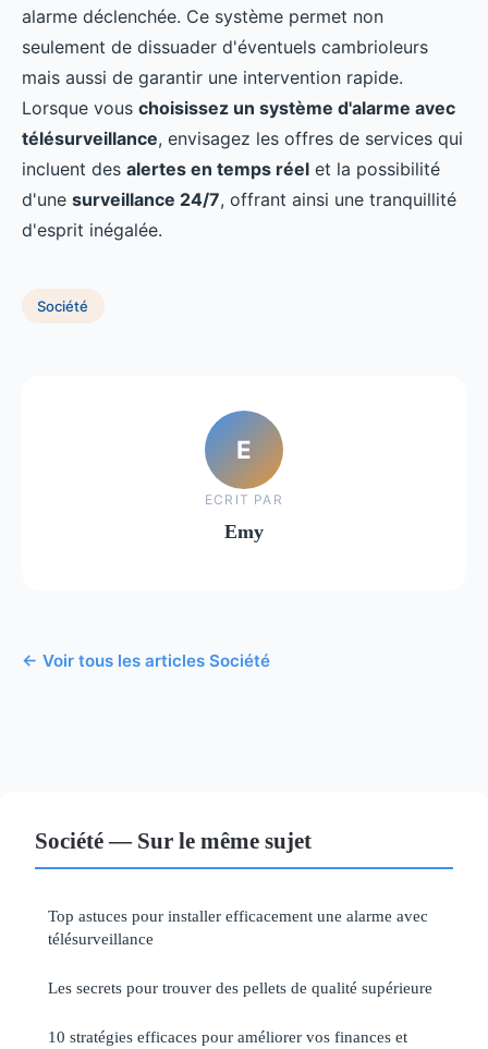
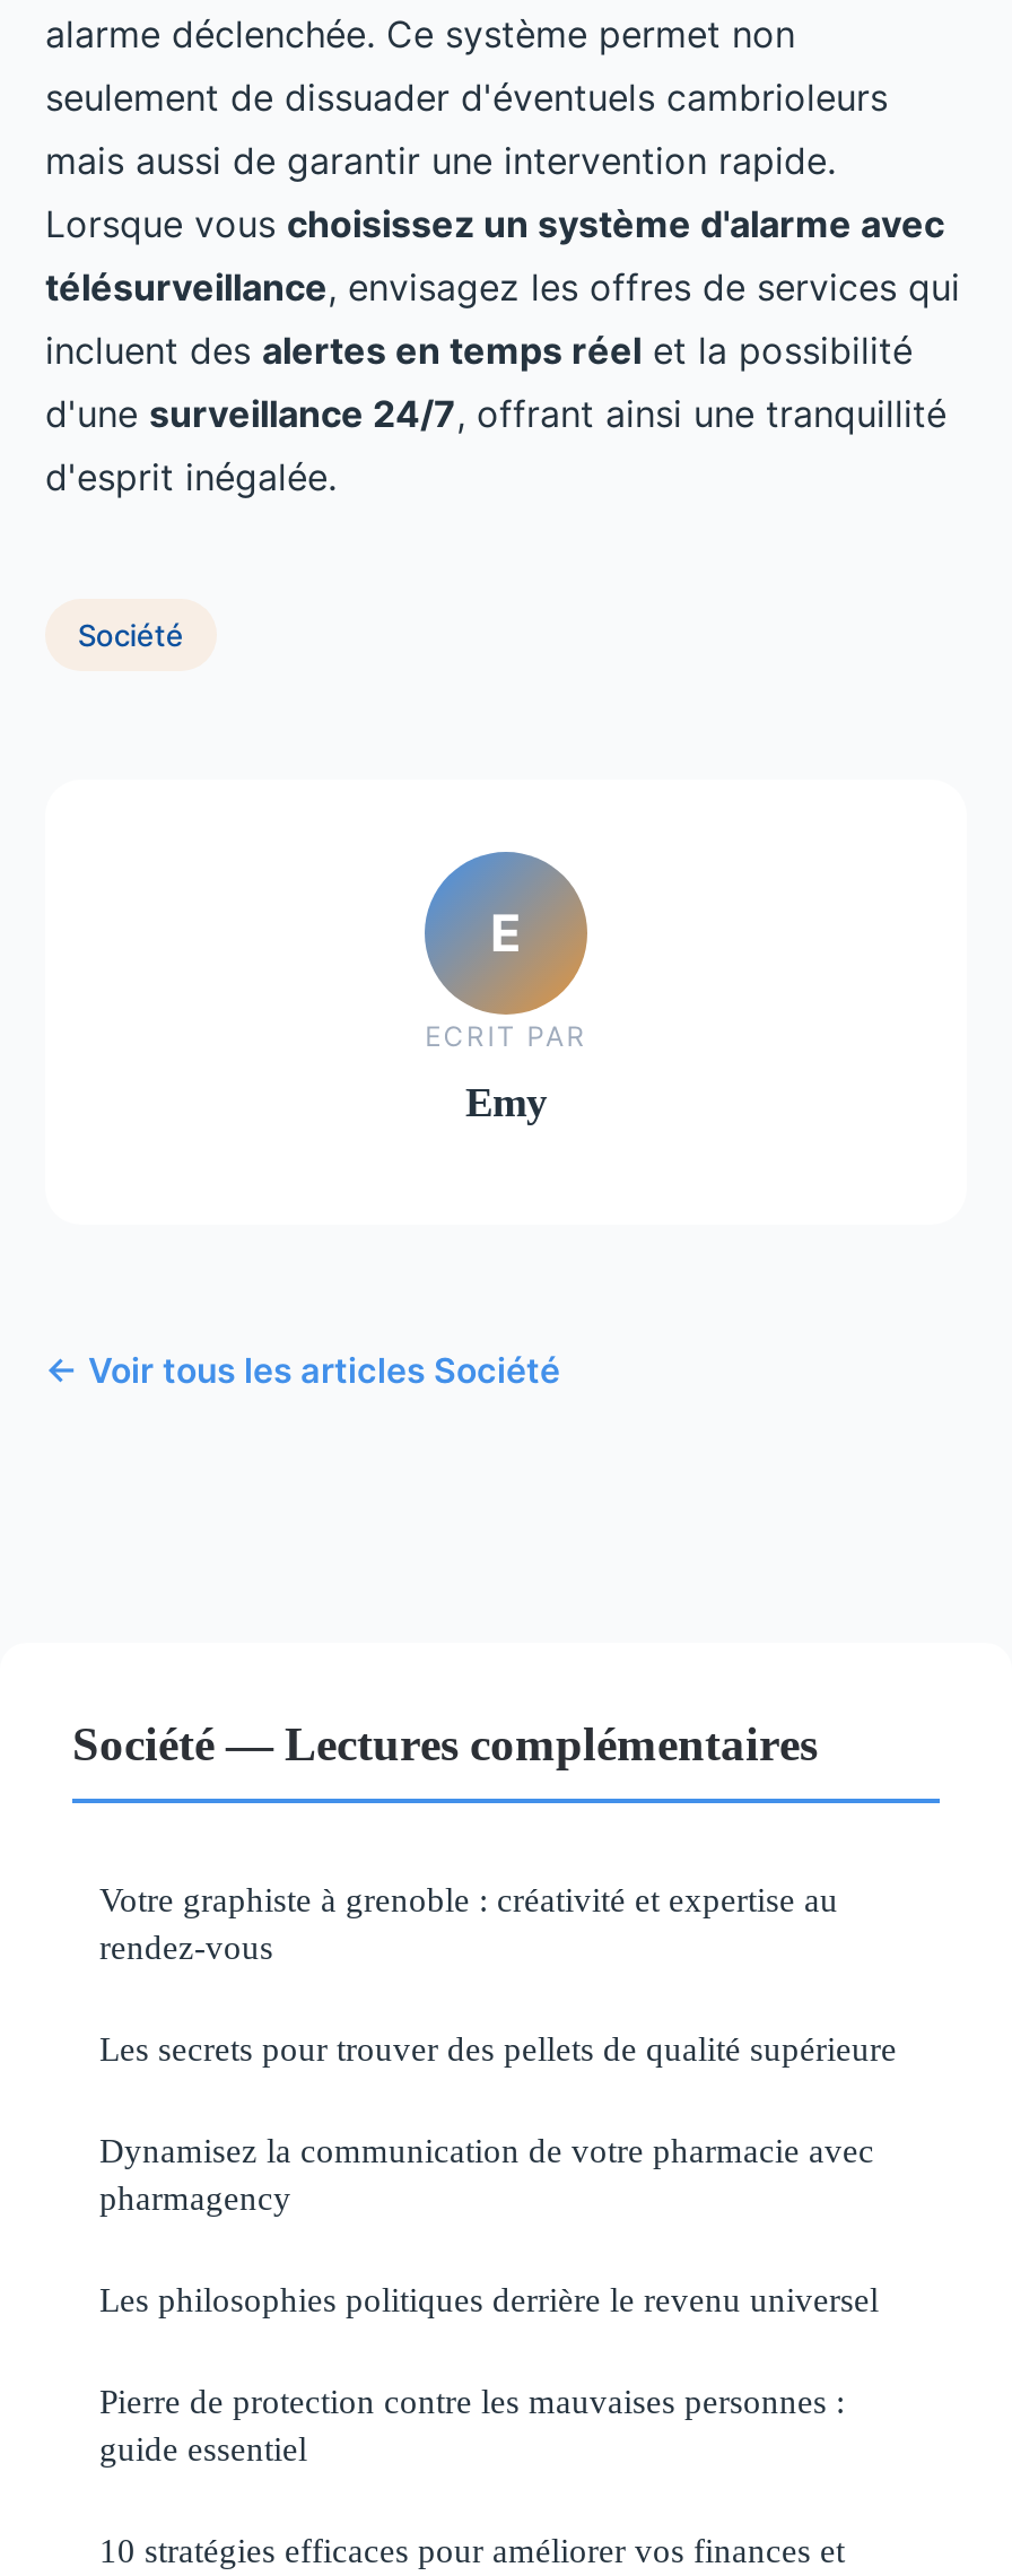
- Société — Sur le même sujet
+ Société — Lectures complémentaires

- Top astuces pour installer efficacement une alarme avec
- télésurveillance
+ Votre graphiste à grenoble : créativité et expertise au
+ rendez-vous

+ Dynamisez la communication de votre pharmacie avec
+ pharmagency
+ Les philosophies politiques derrière le revenu universel
+ Pierre de protection contre les mauvaises personnes :
+ guide essentiel
